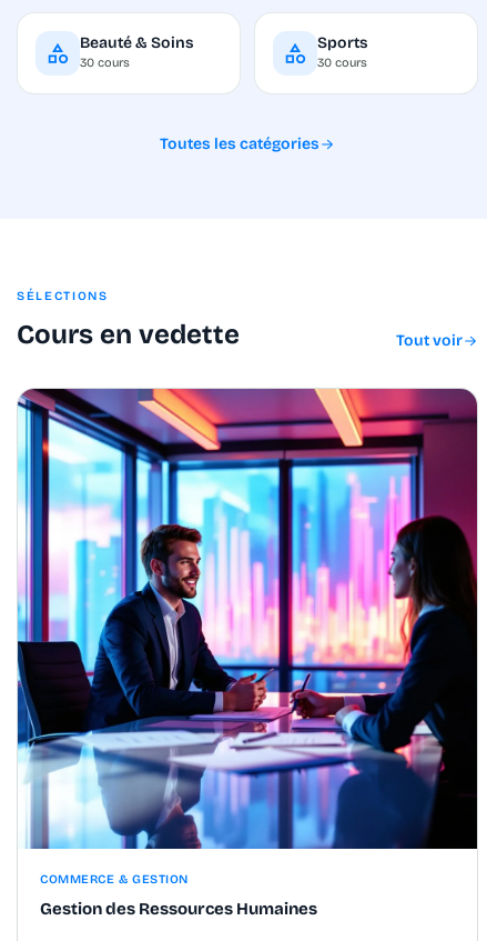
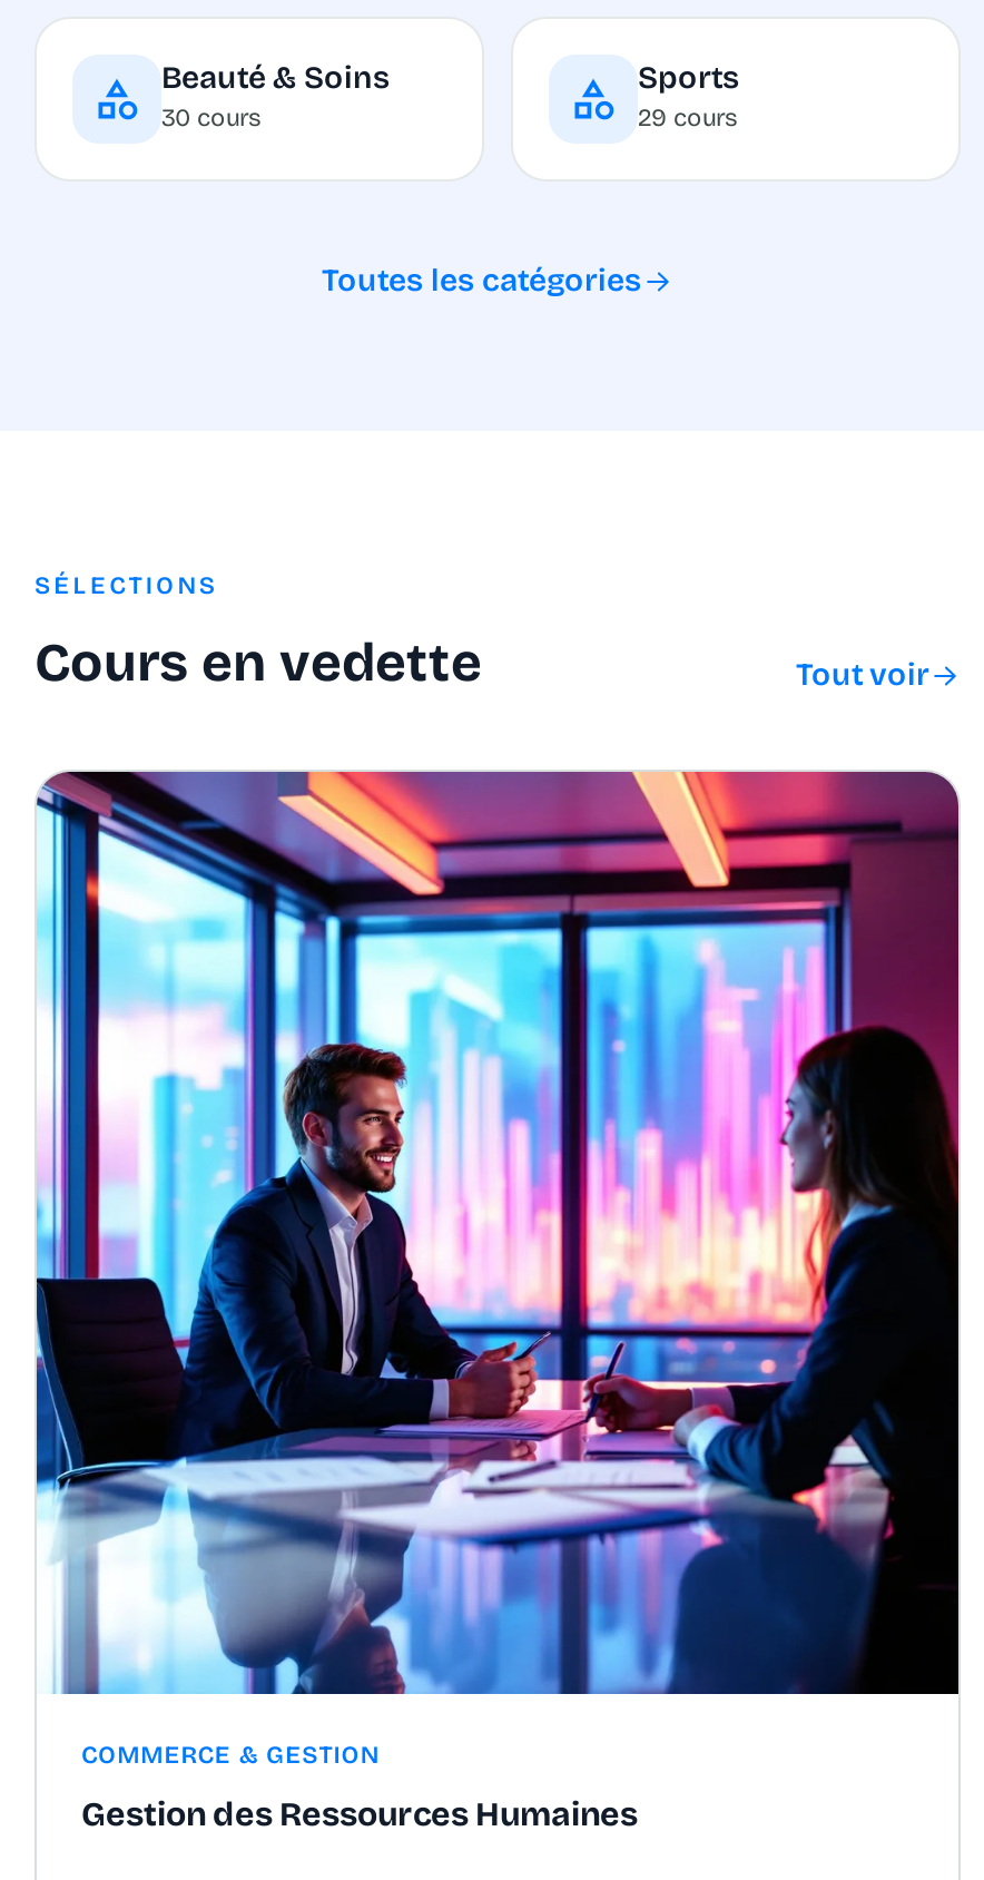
- 30 cours
+ 29 cours
